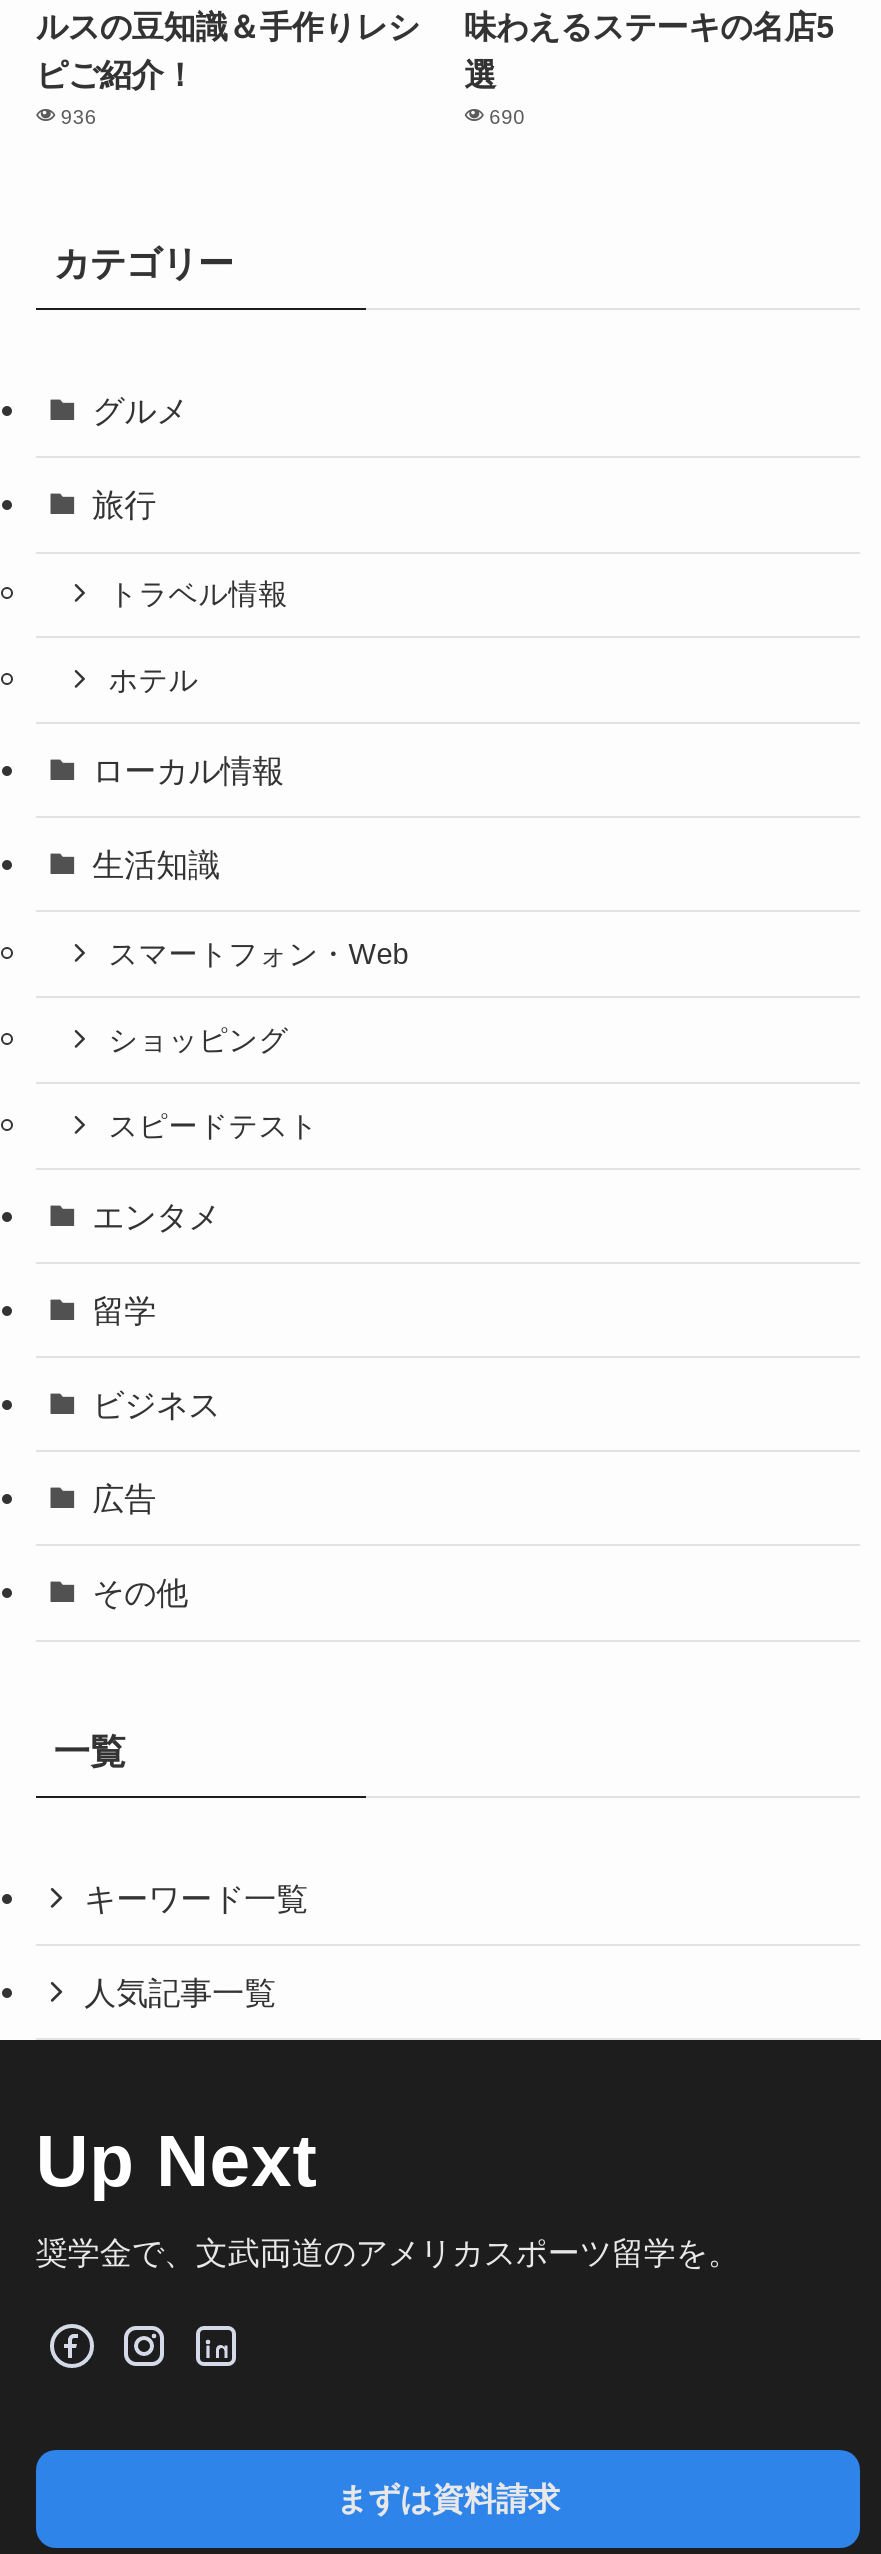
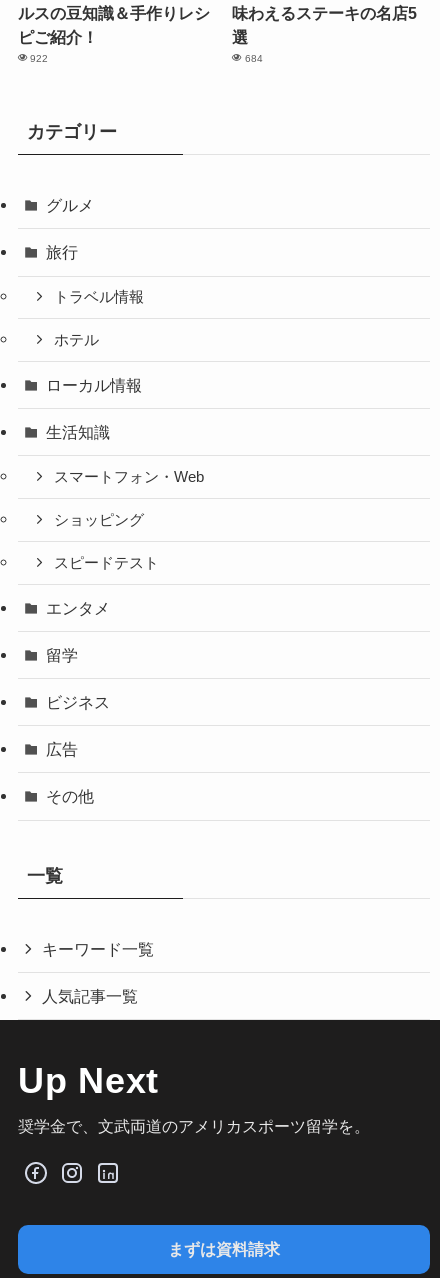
- 936
+ 922

- 690
+ 684
